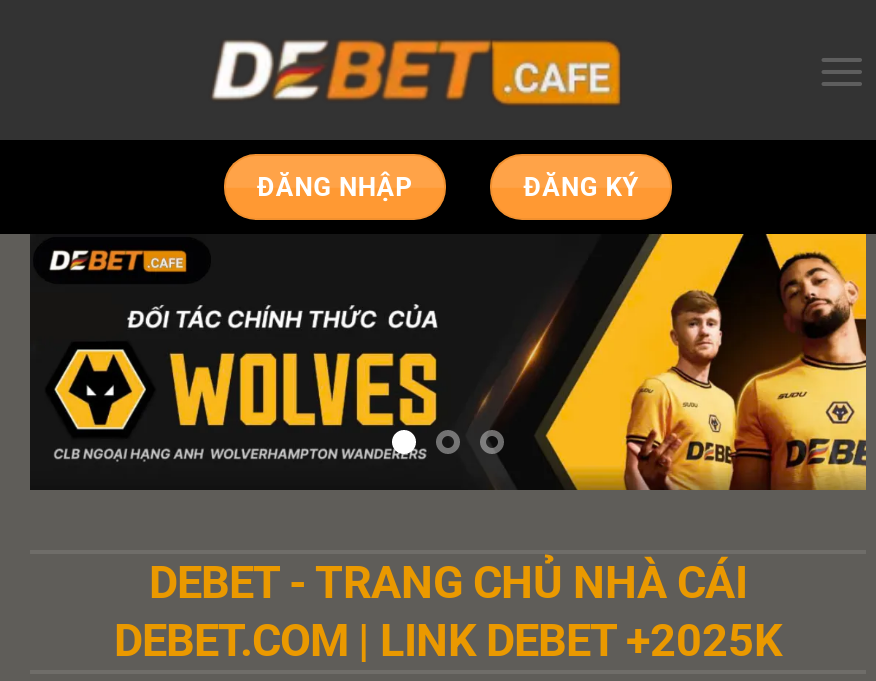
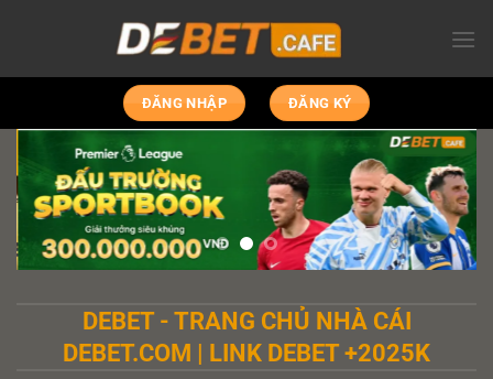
- [image]
+ [image]
